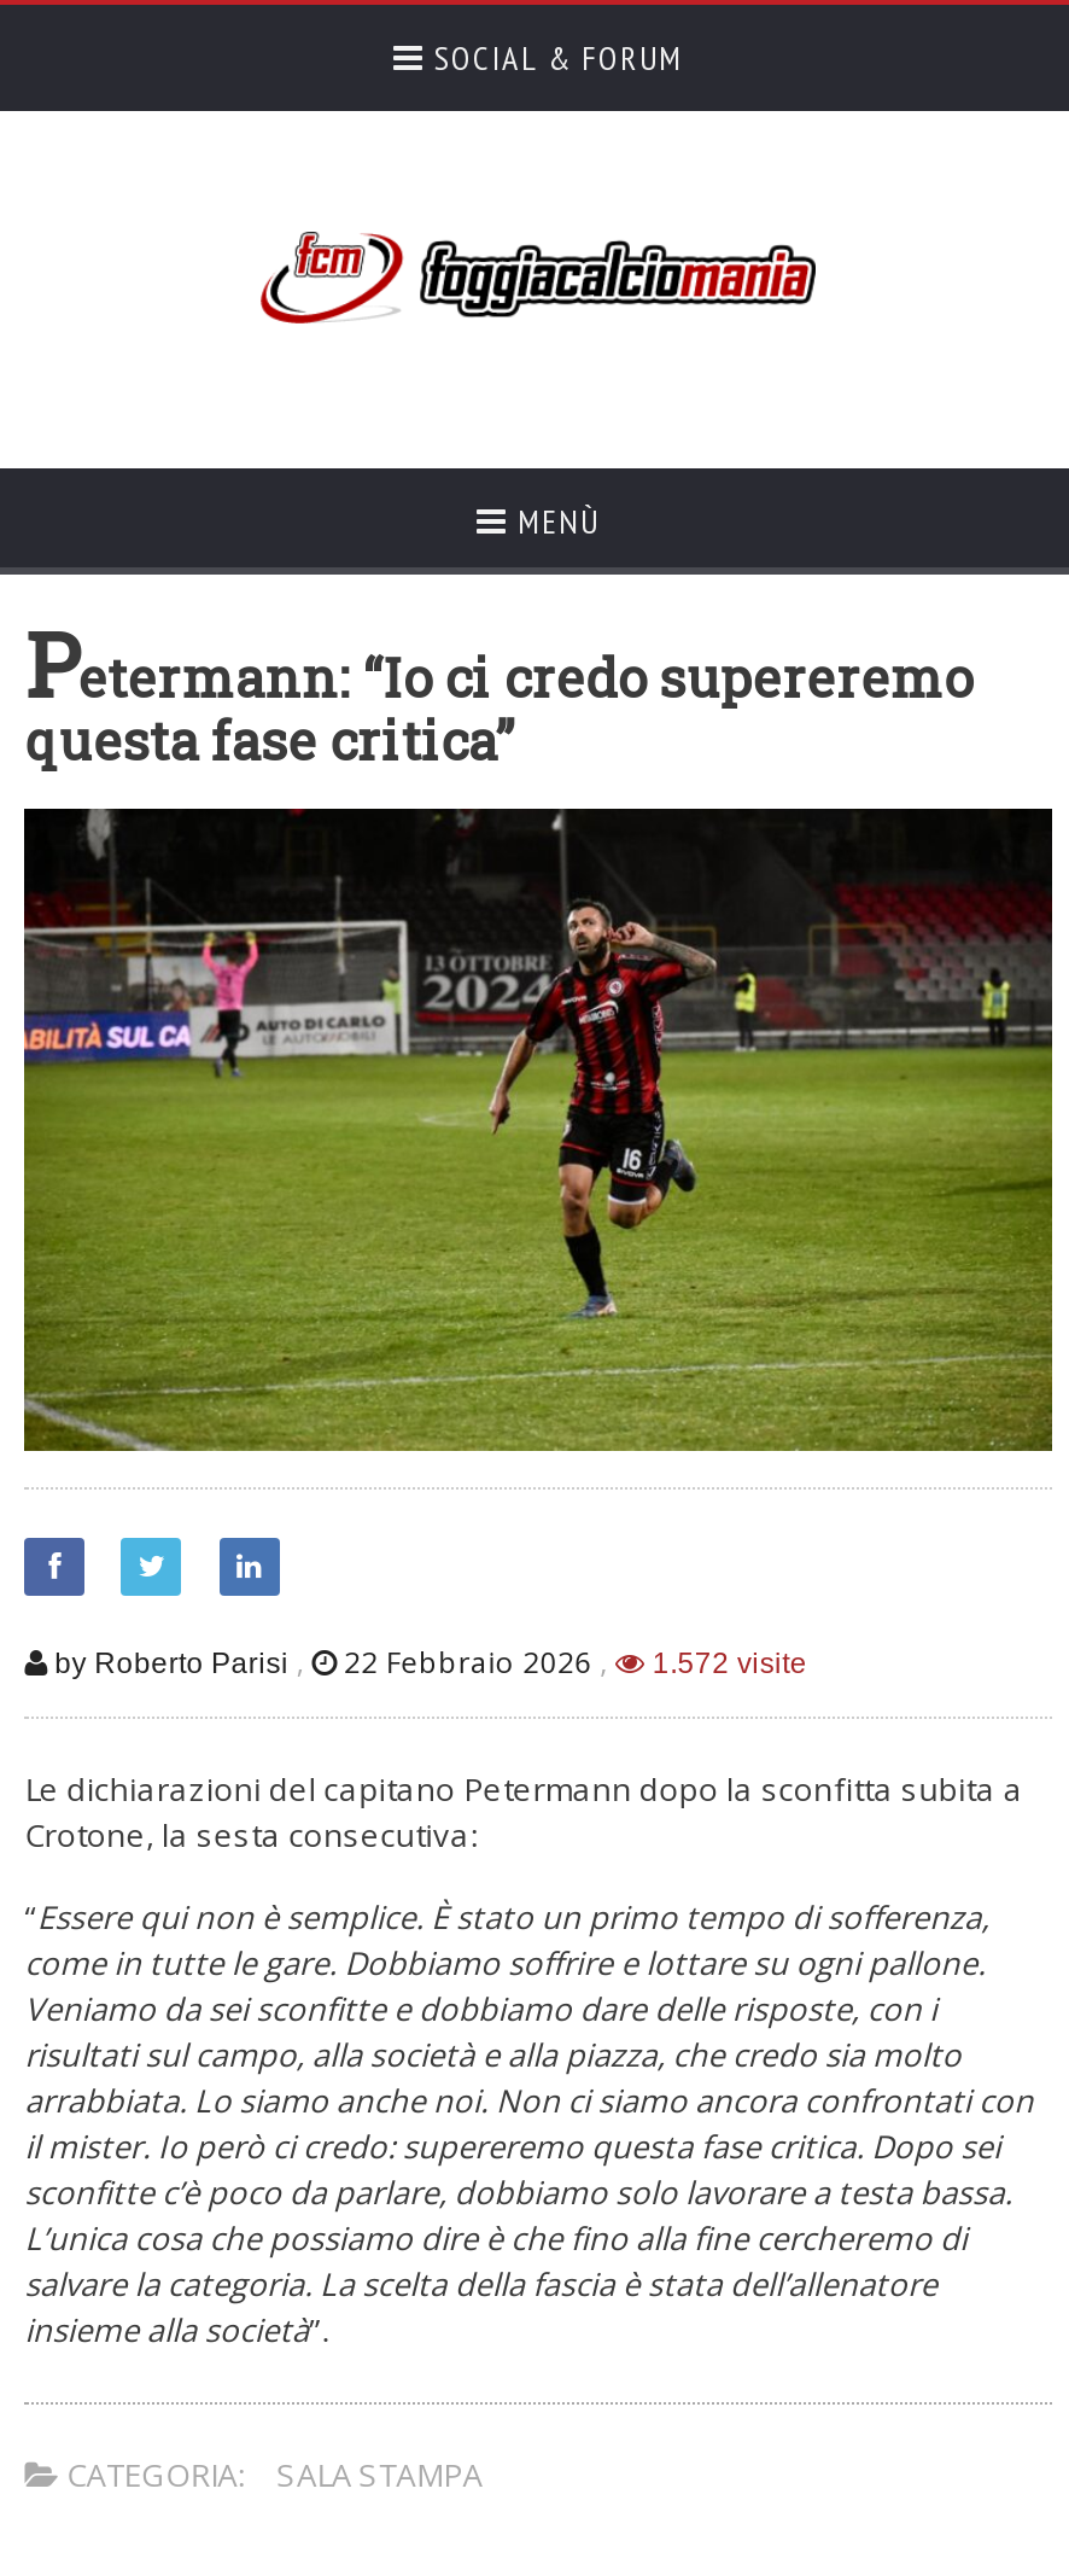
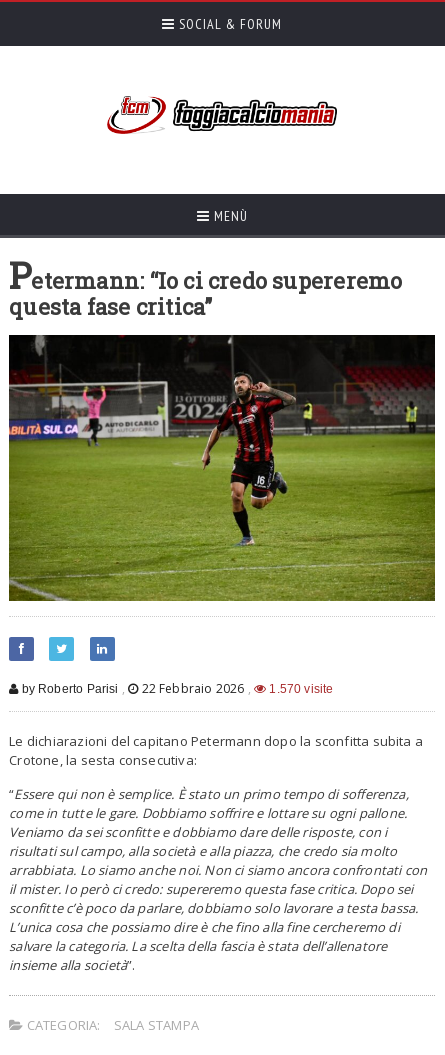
- by Roberto Parisi , 22 Febbraio 2026, 1.572 visite
+ by Roberto Parisi , 22 Febbraio 2026, 1.570 visite
